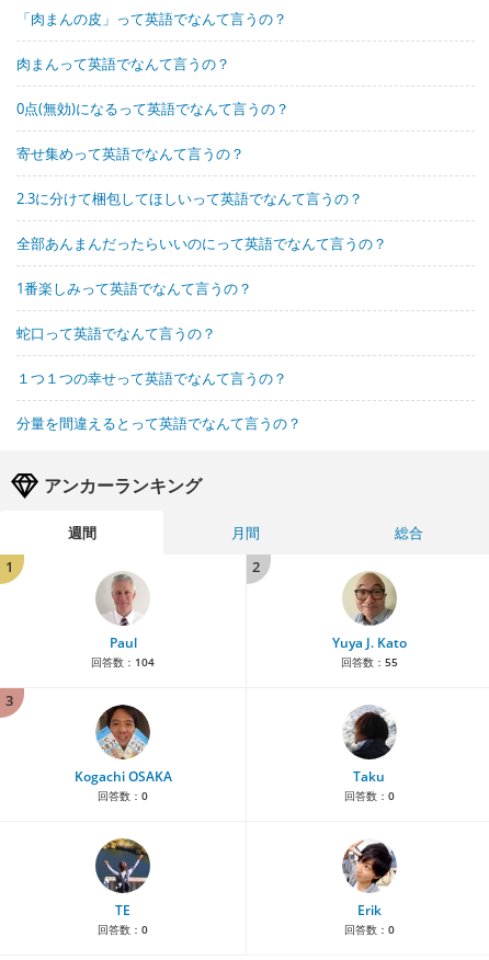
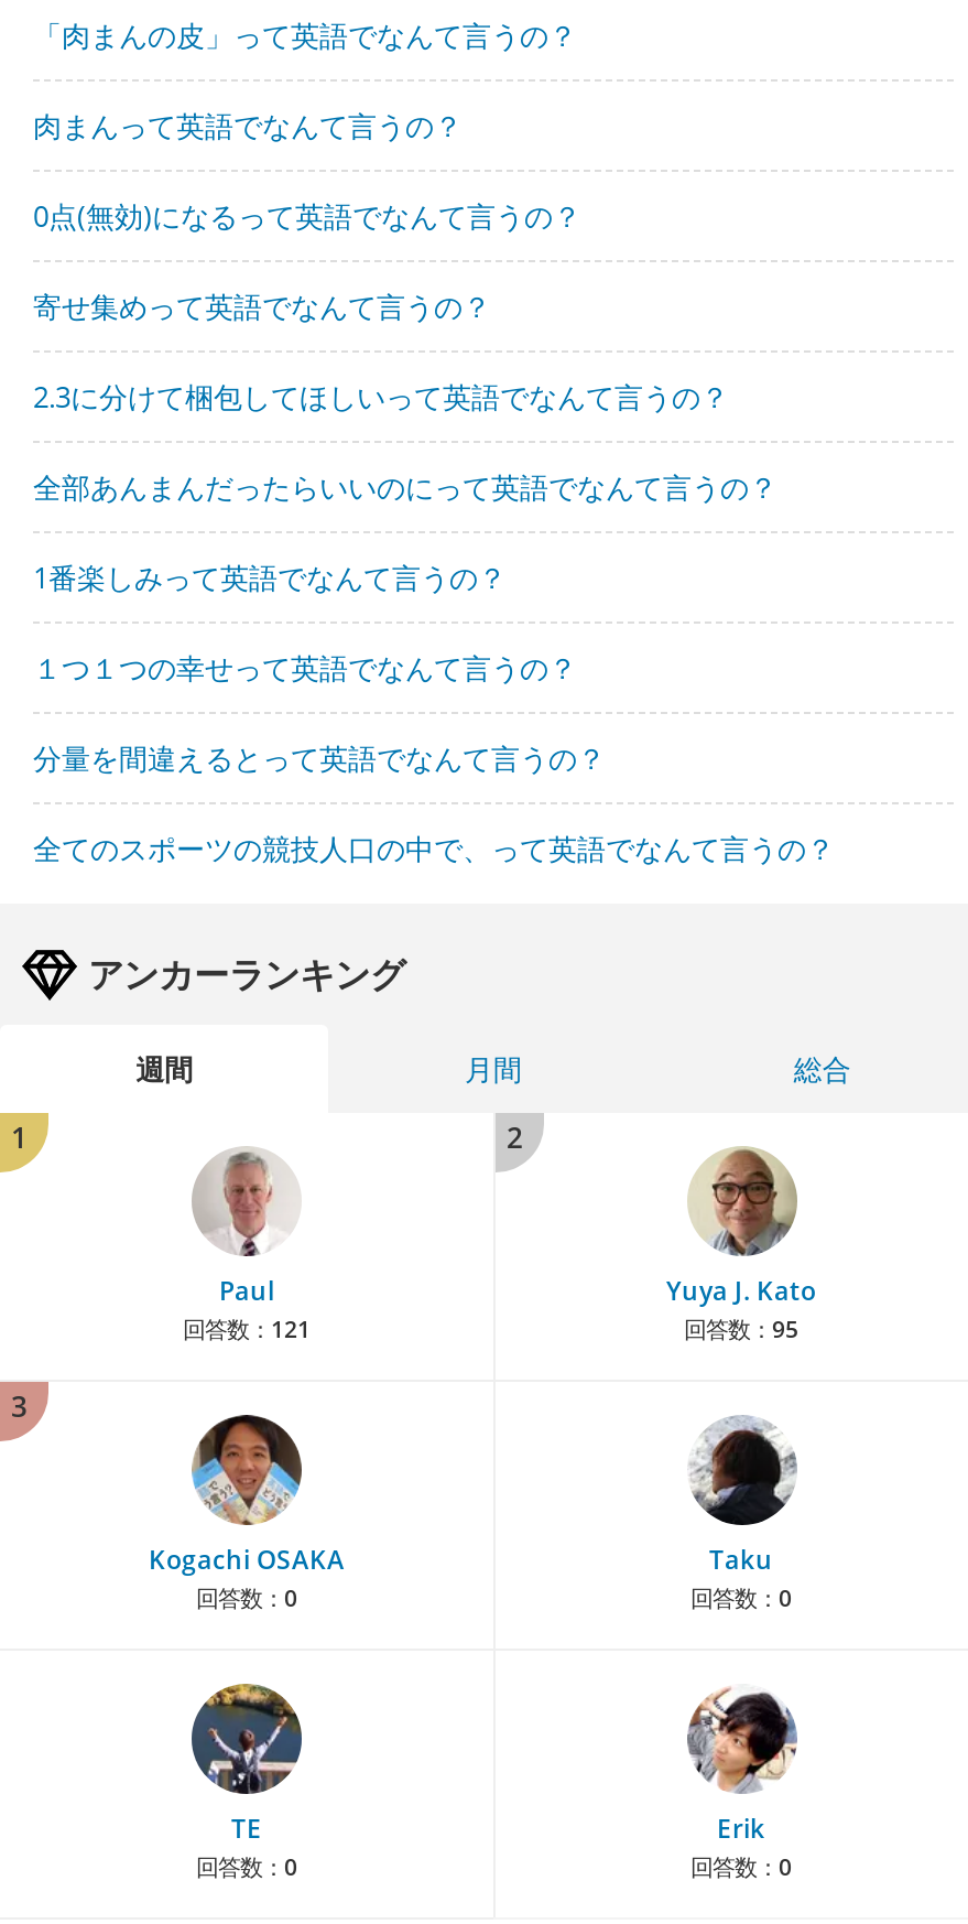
- 蛇口って英語でなんて言うの？

moved up: １つ１つの幸せって英語でなんて言うの？ | 分量を間違えるとって英語でなんて言うの？

+ 全てのスポーツの競技人口の中で、って英語でなんて言うの？

- 回答数：104
+ 回答数：121

- 回答数：55
+ 回答数：95
